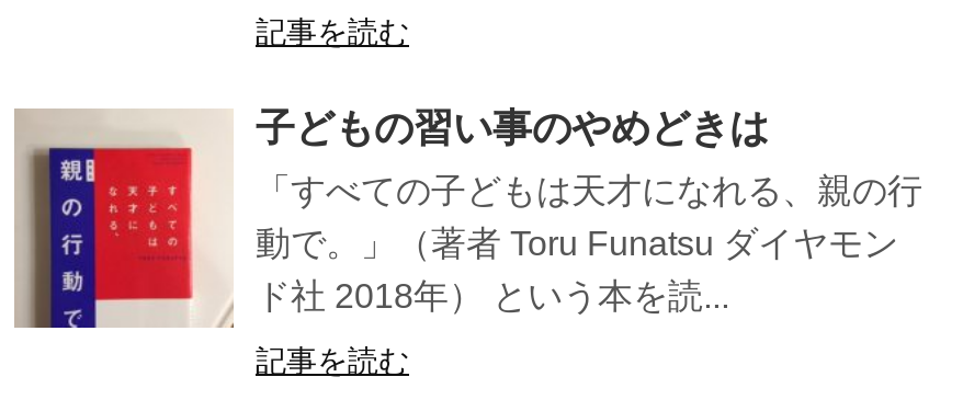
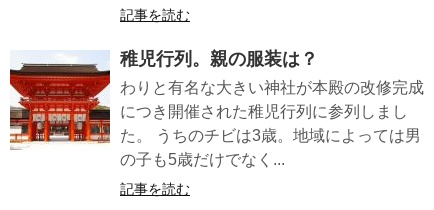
- [image]
- 子どもの習い事のやめどきは
+ [image]
+ 稚児行列。親の服装は？

- 「すべての子どもは天才になれる、親の行
- 動で。」（著者 Toru Funatsu ダイヤモン
- ド社 2018年） という本を読...
+ わりと有名な大きい神社が本殿の改修完成
+ につき開催された稚児行列に参列しまし
+ た。 うちのチビは3歳。地域によっては男
+ の子も5歳だけでなく...
